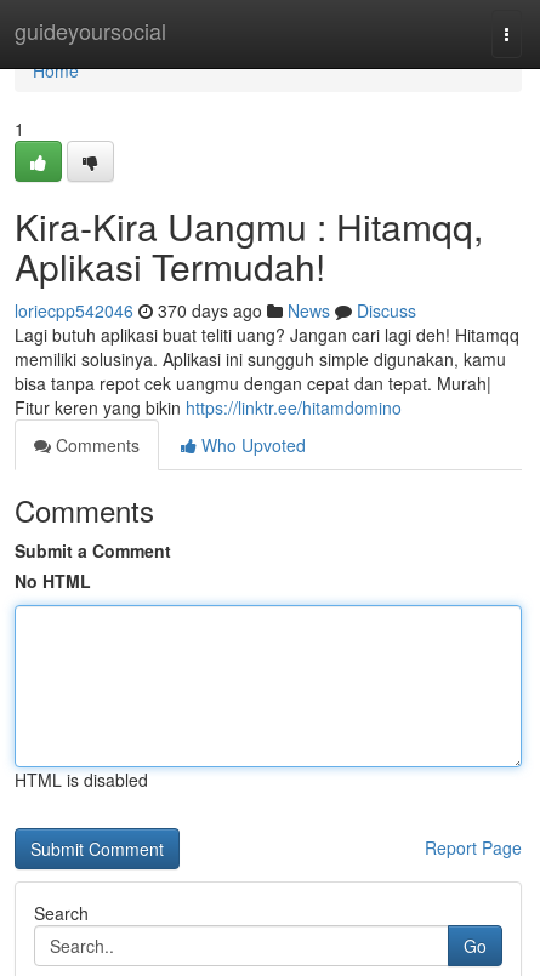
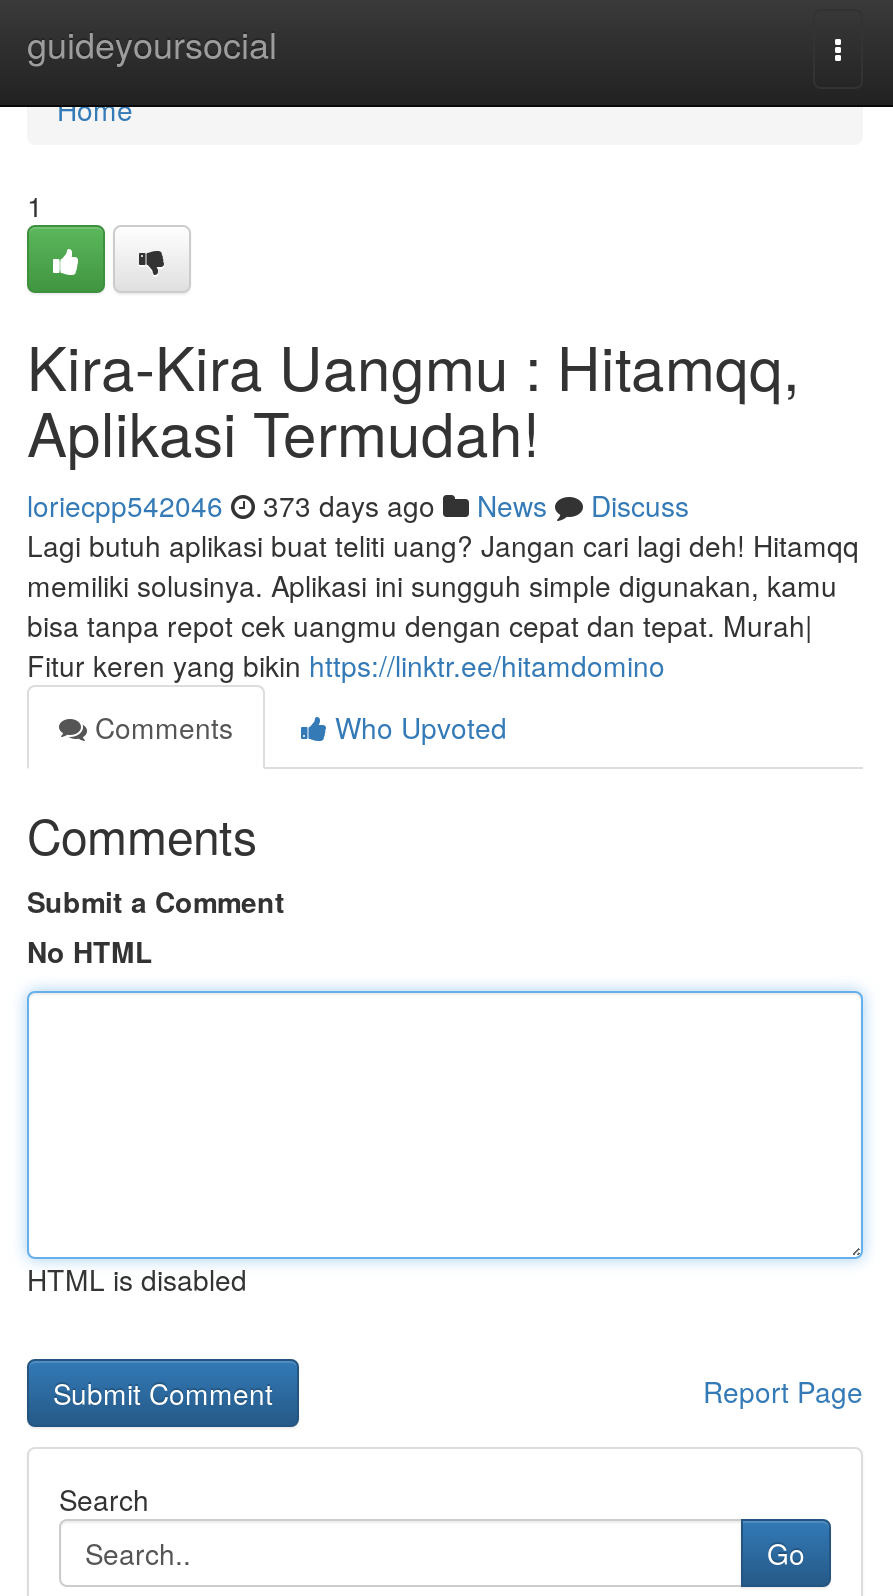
- loriecpp542046 370 days ago News Discuss
+ loriecpp542046 373 days ago News Discuss
